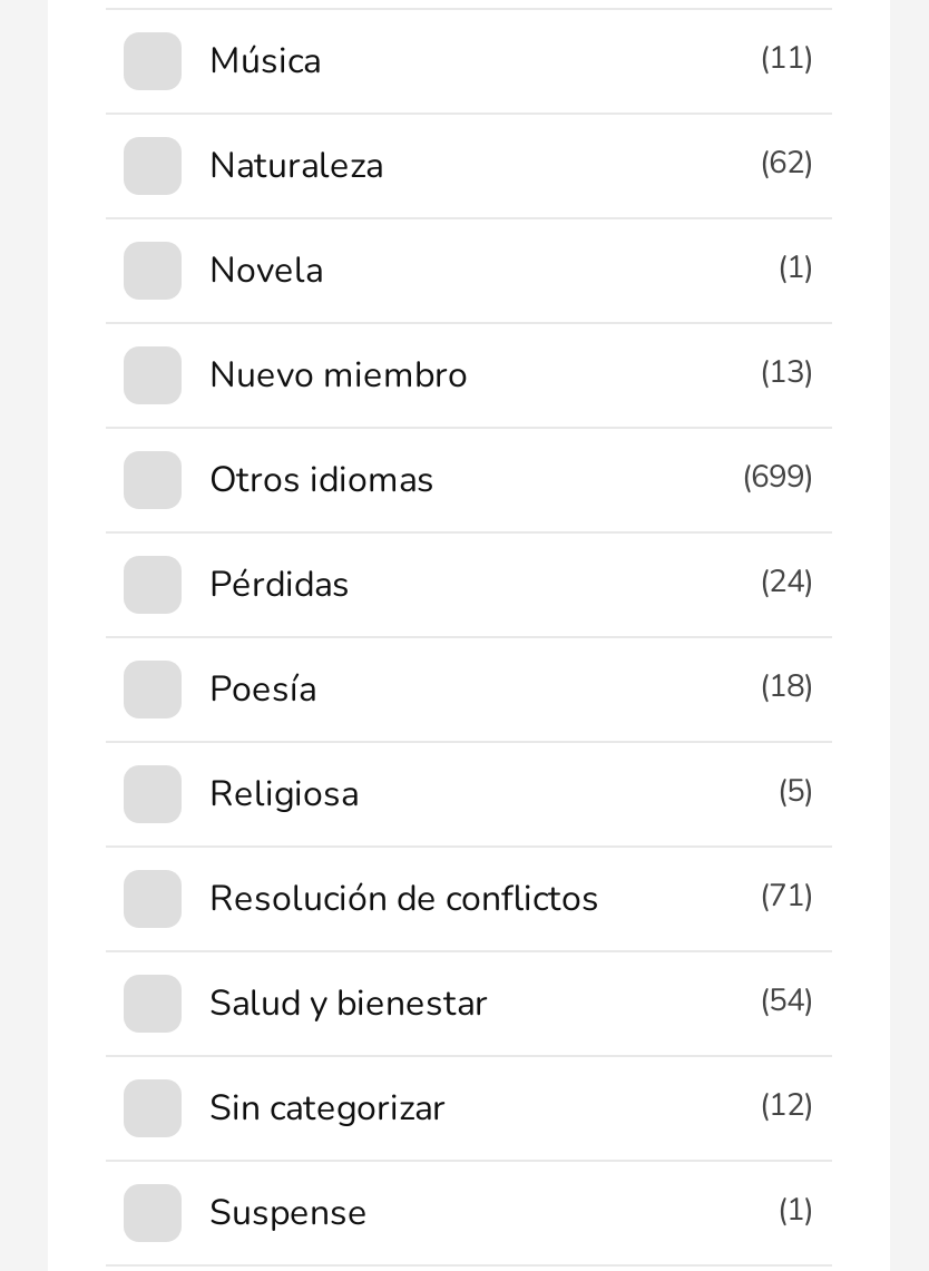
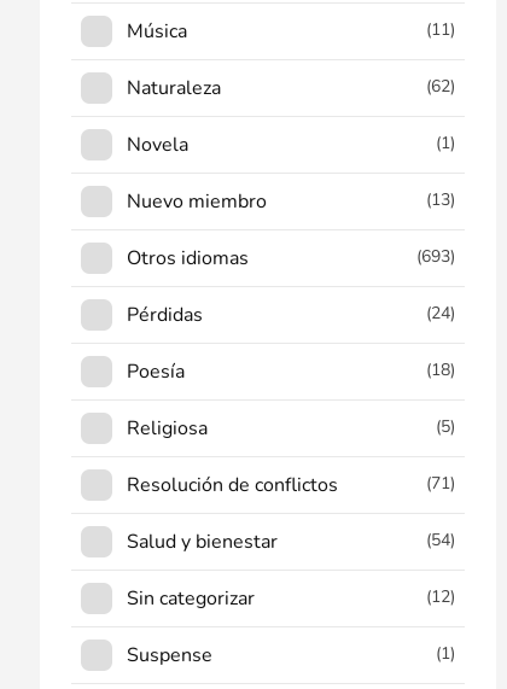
- (699)
+ (693)
